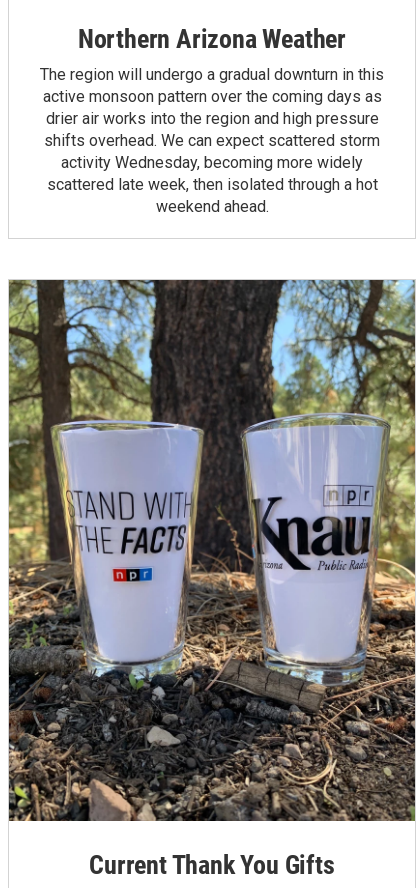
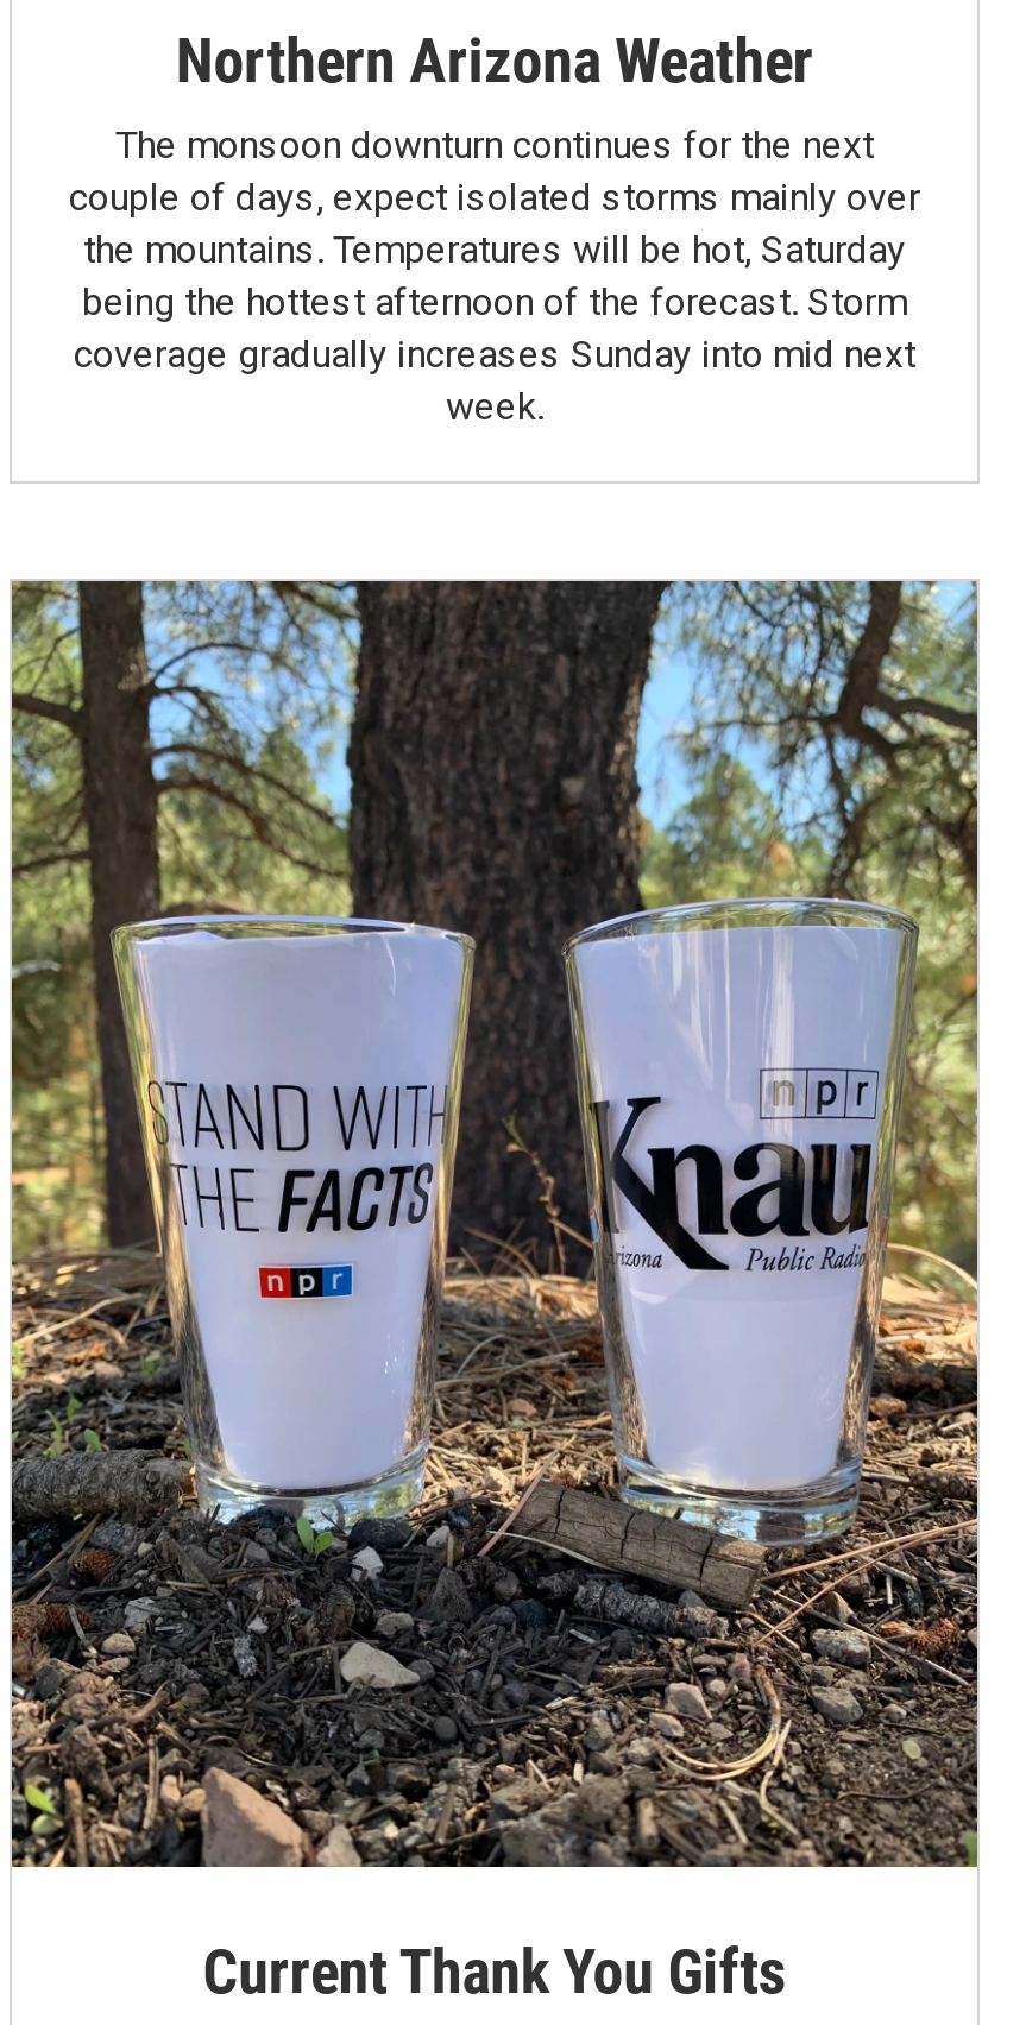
- The region will undergo a gradual downturn in this
- active monsoon pattern over the coming days as
- drier air works into the region and high pressure
- shifts overhead. We can expect scattered storm
- activity Wednesday, becoming more widely
- scattered late week, then isolated through a hot
- weekend ahead.
+ The monsoon downturn continues for the next
+ couple of days, expect isolated storms mainly over
+ the mountains. Temperatures will be hot, Saturday
+ being the hottest afternoon of the forecast. Storm
+ coverage gradually increases Sunday into mid next
+ week.
